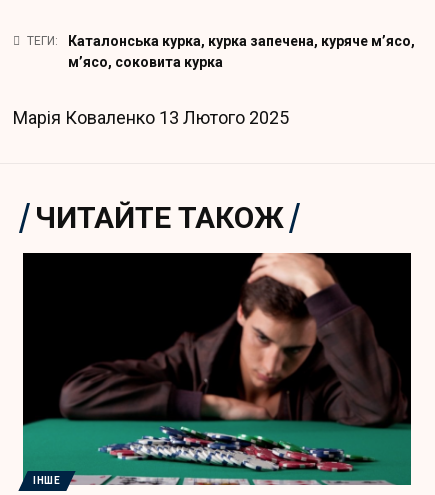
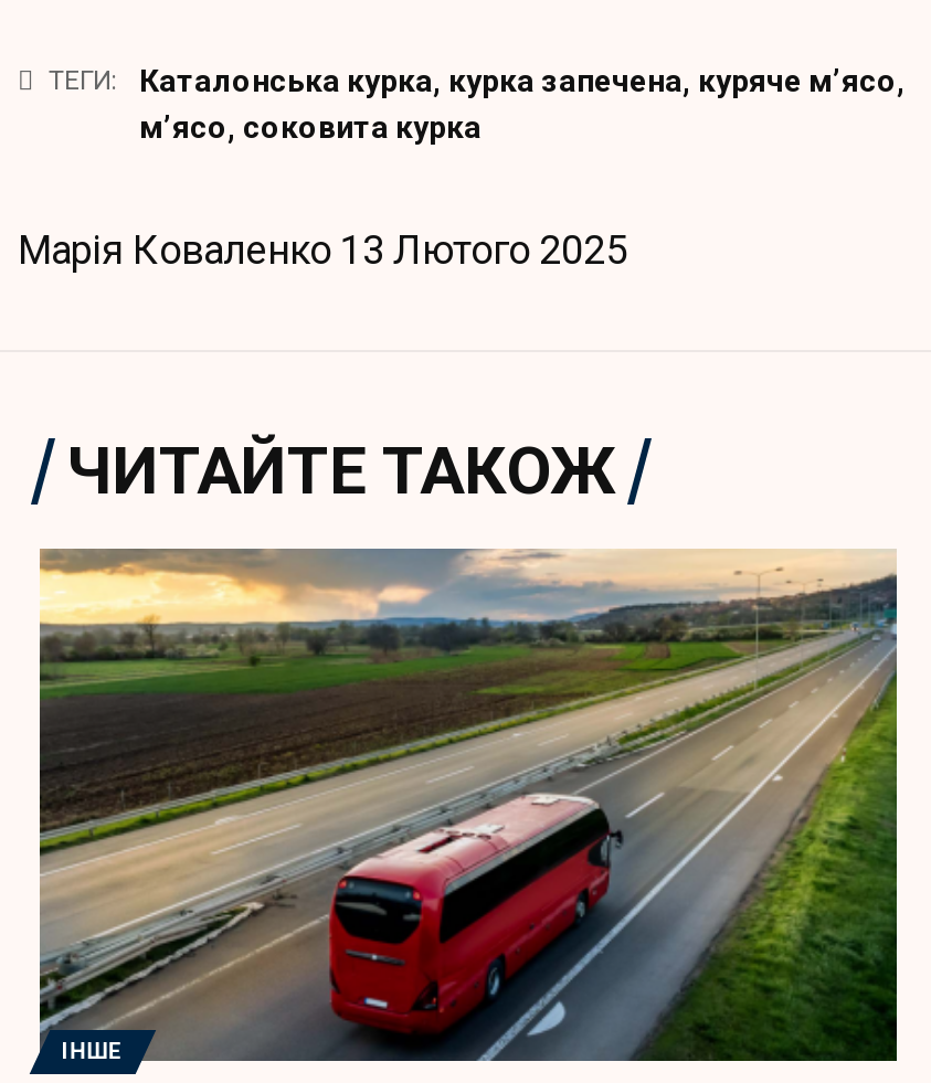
- [image]
+ [image]
